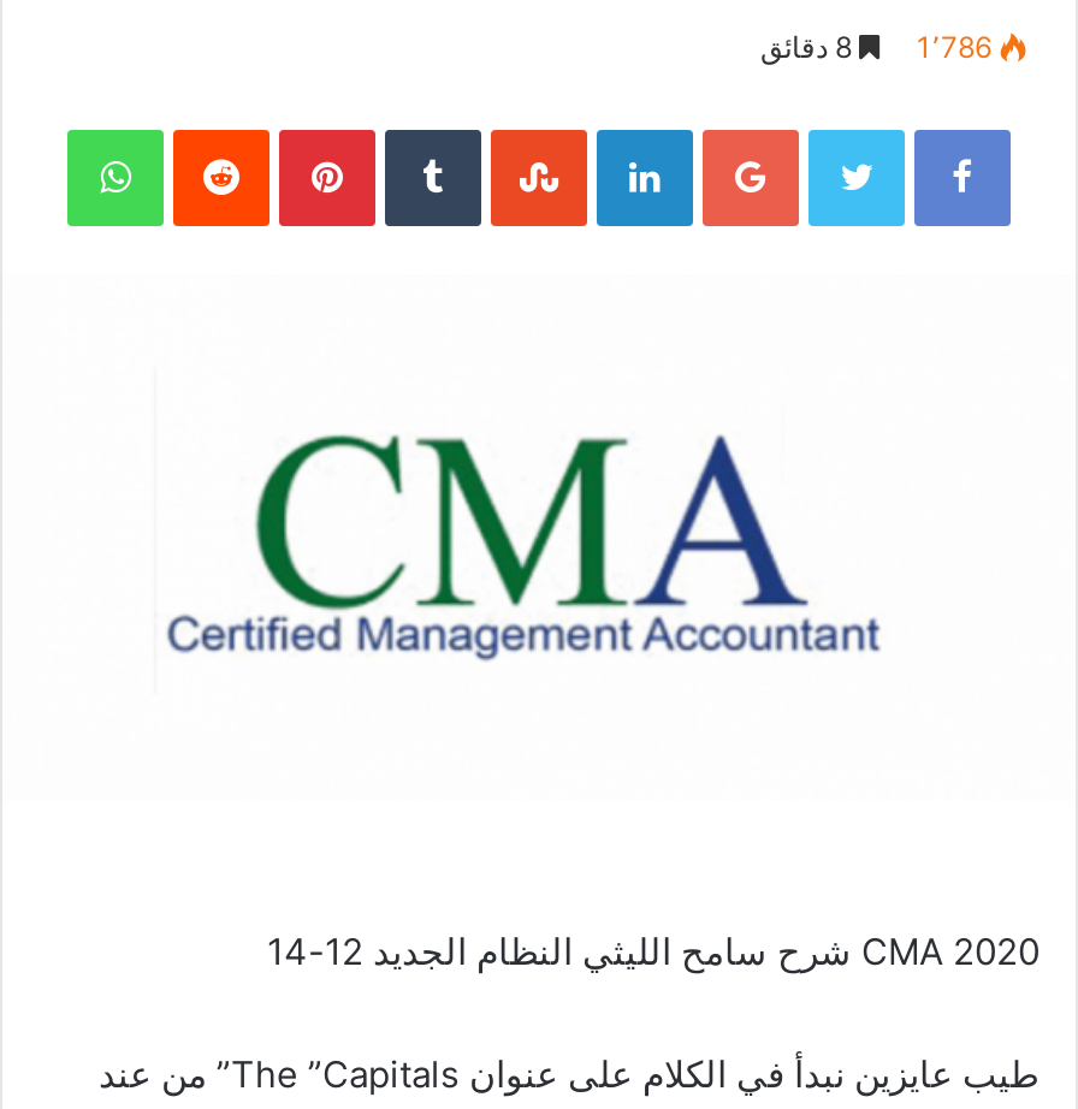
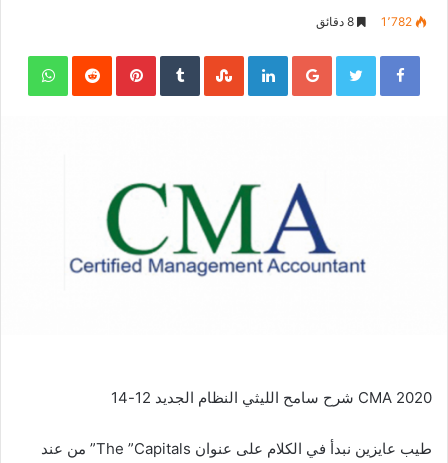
- 1٬786
+ 1٬782
